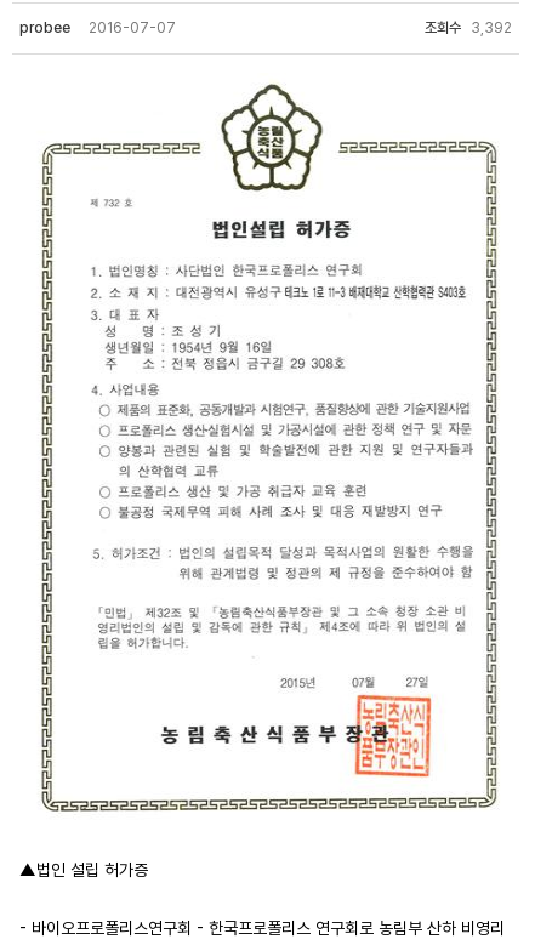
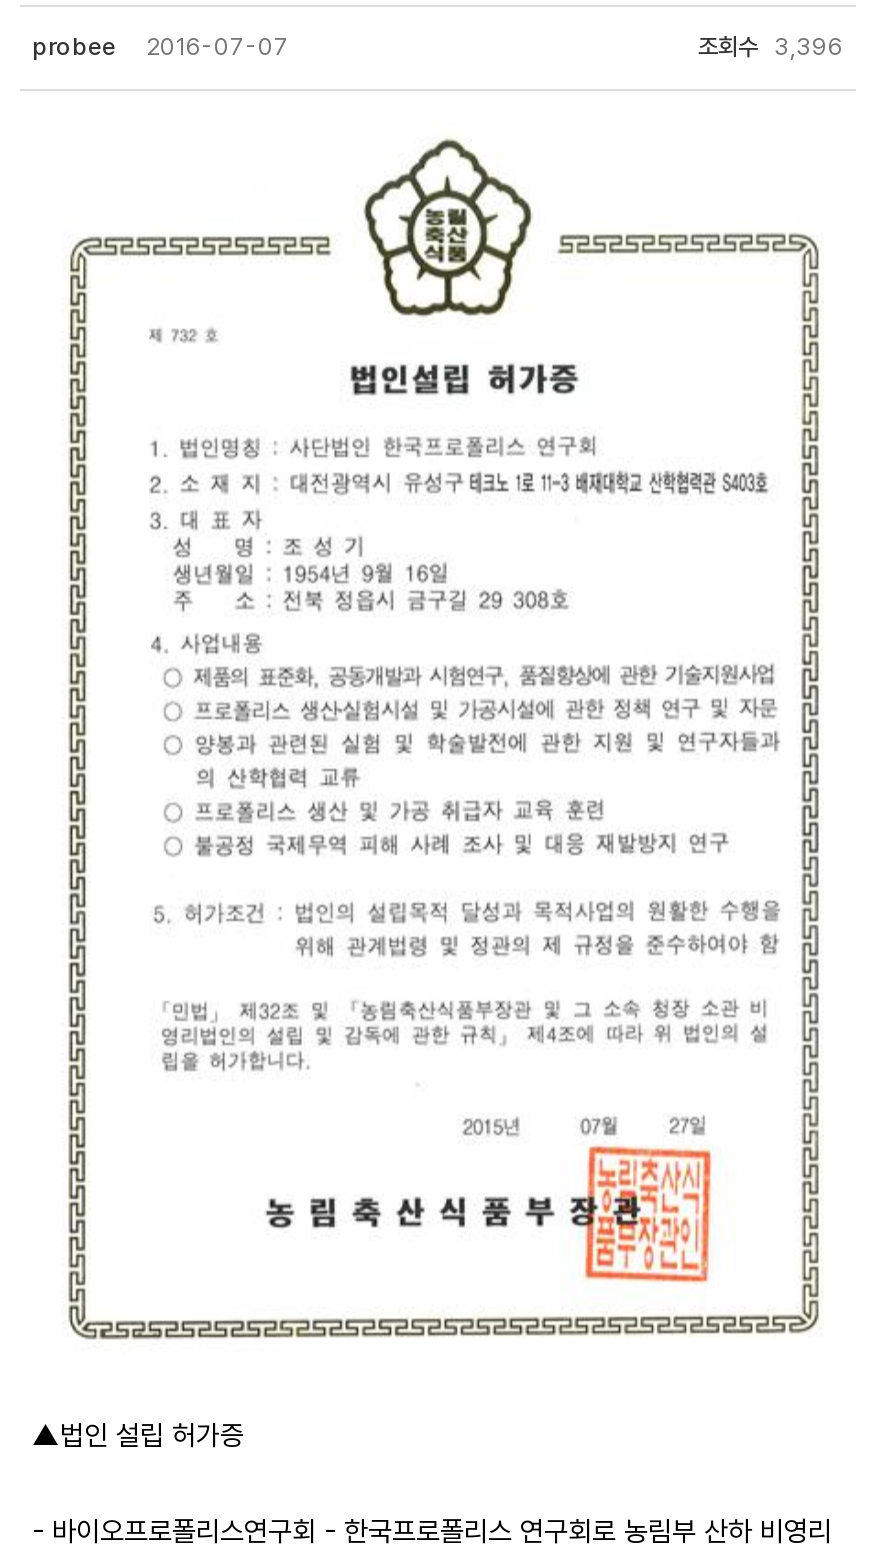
- 조회수 3,392
+ 조회수 3,396
